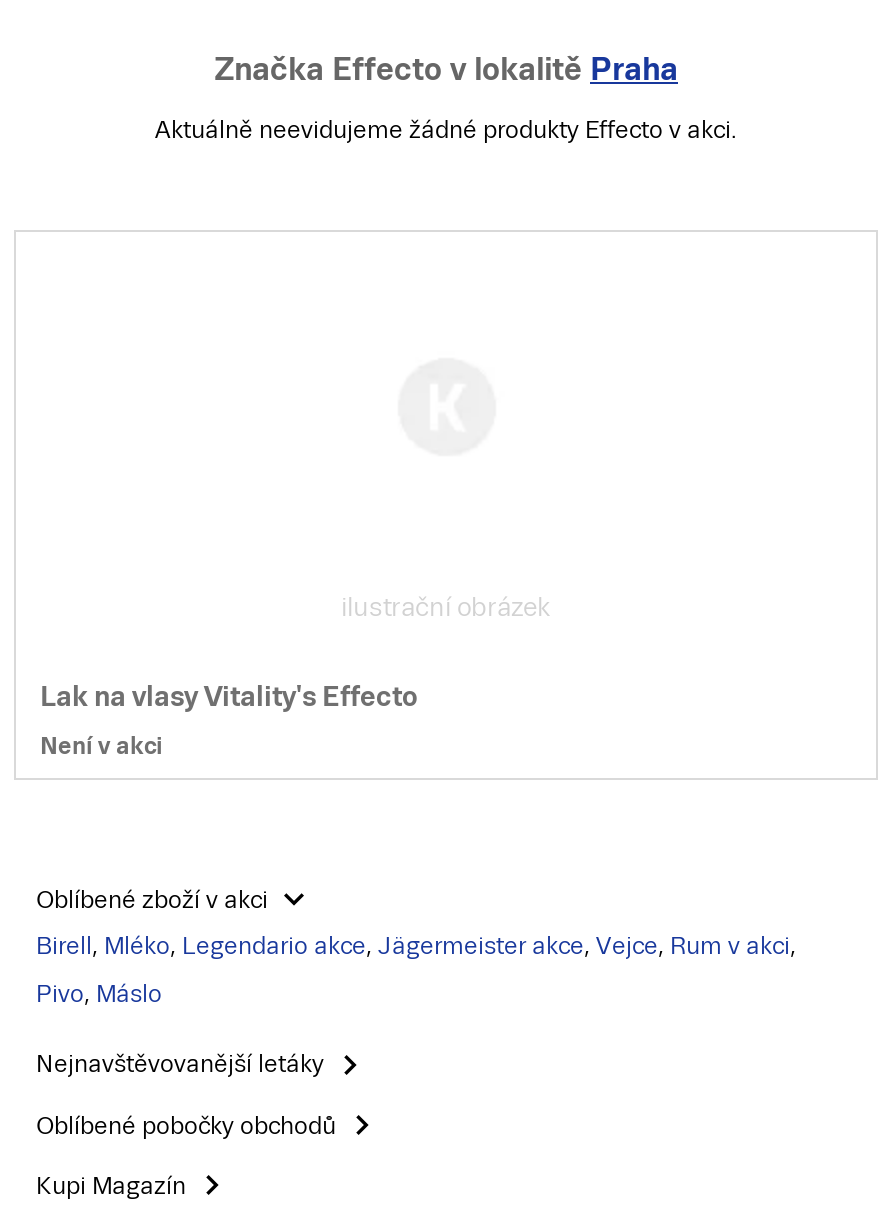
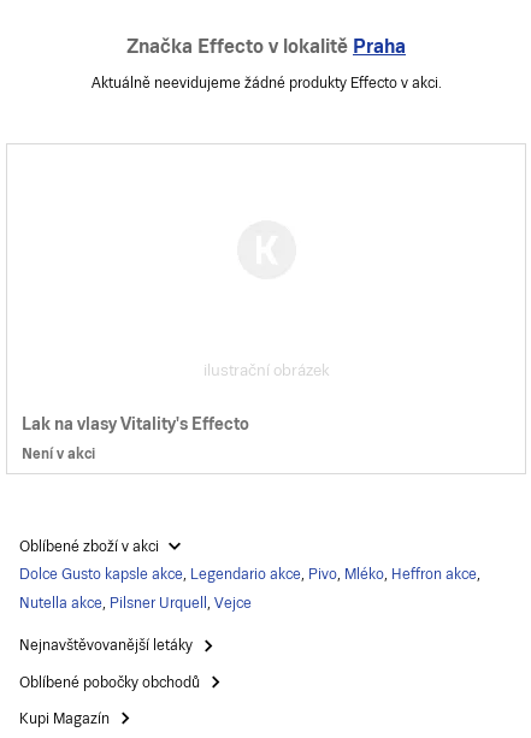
- Birell, Mléko, Legendario akce, Jägermeister akce, Vejce, Rum v akci,
+ Dolce Gusto kapsle akce, Legendario akce, Pivo, Mléko, Heffron akce,

- Pivo, Máslo
+ Nutella akce, Pilsner Urquell, Vejce
